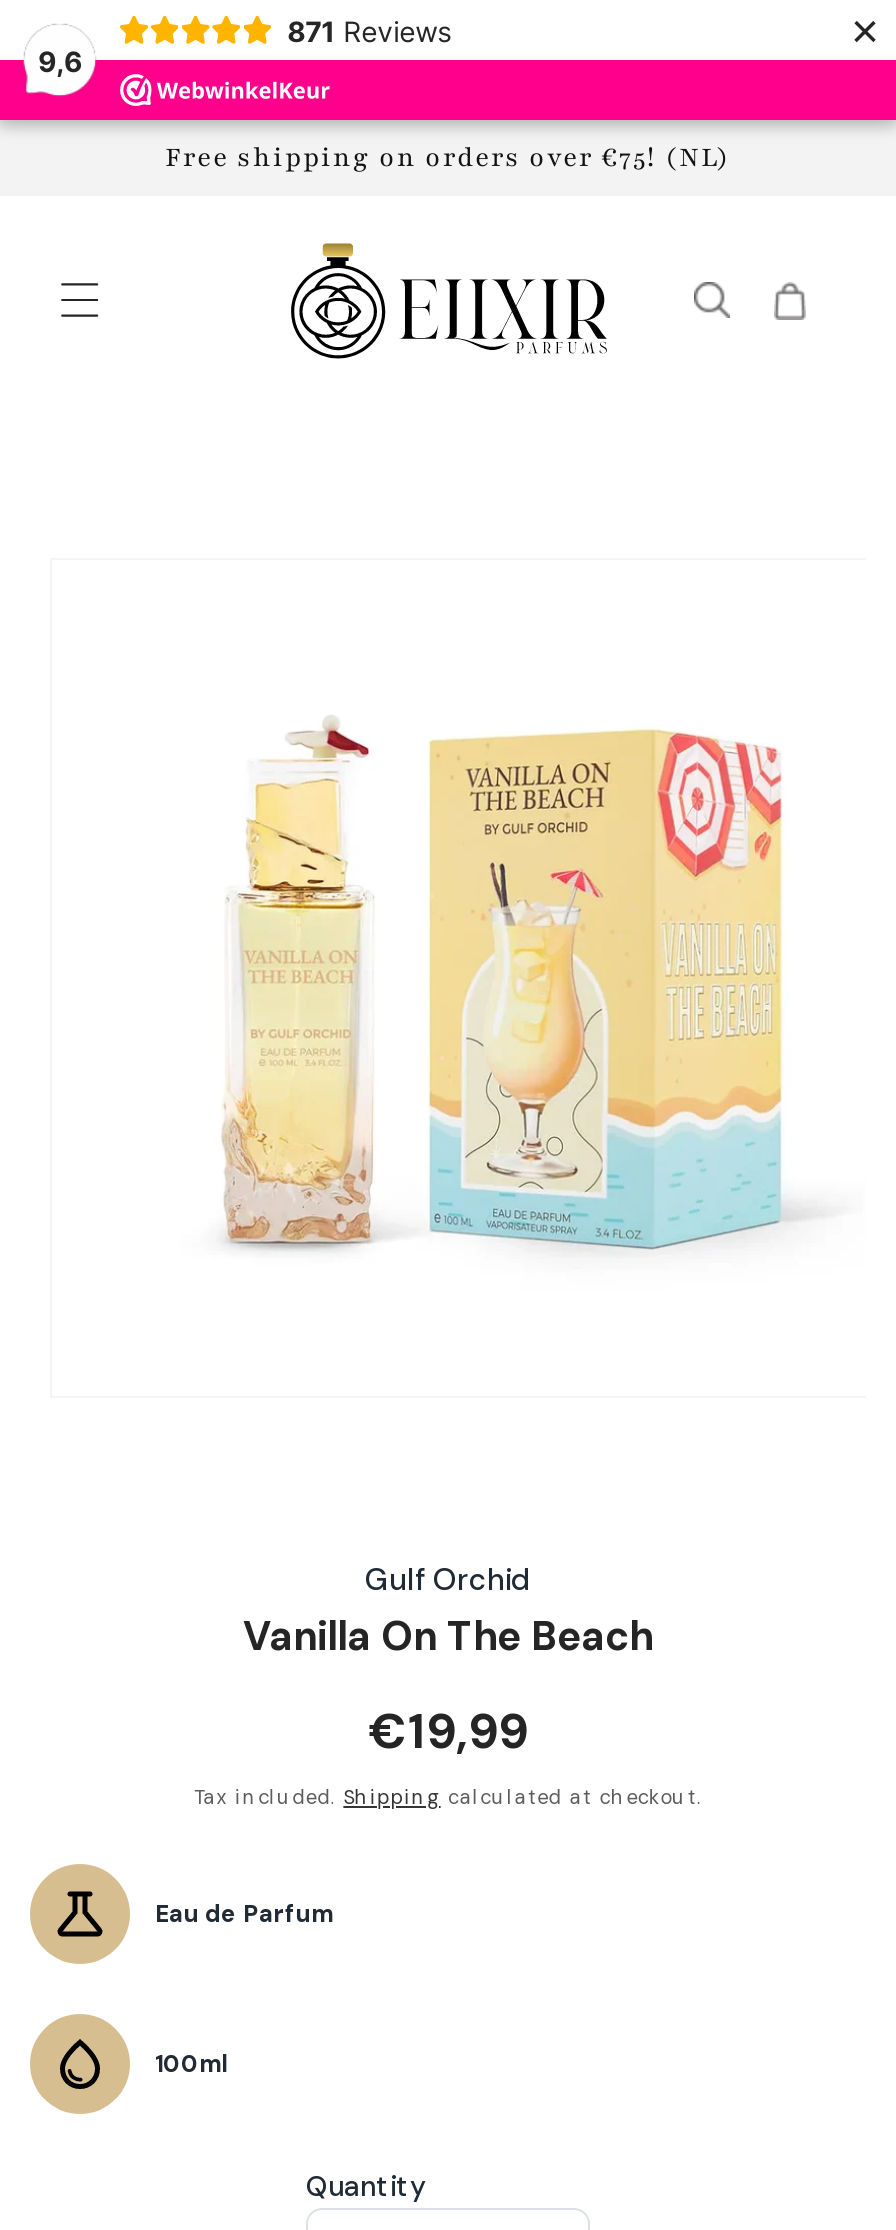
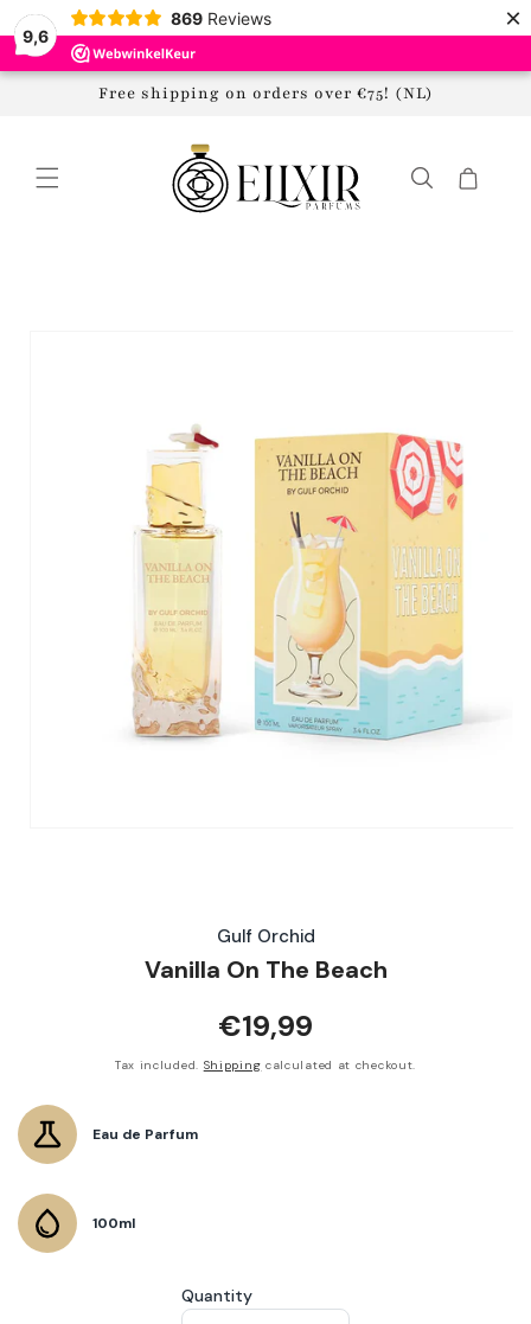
- 871 Reviews
+ 869 Reviews
